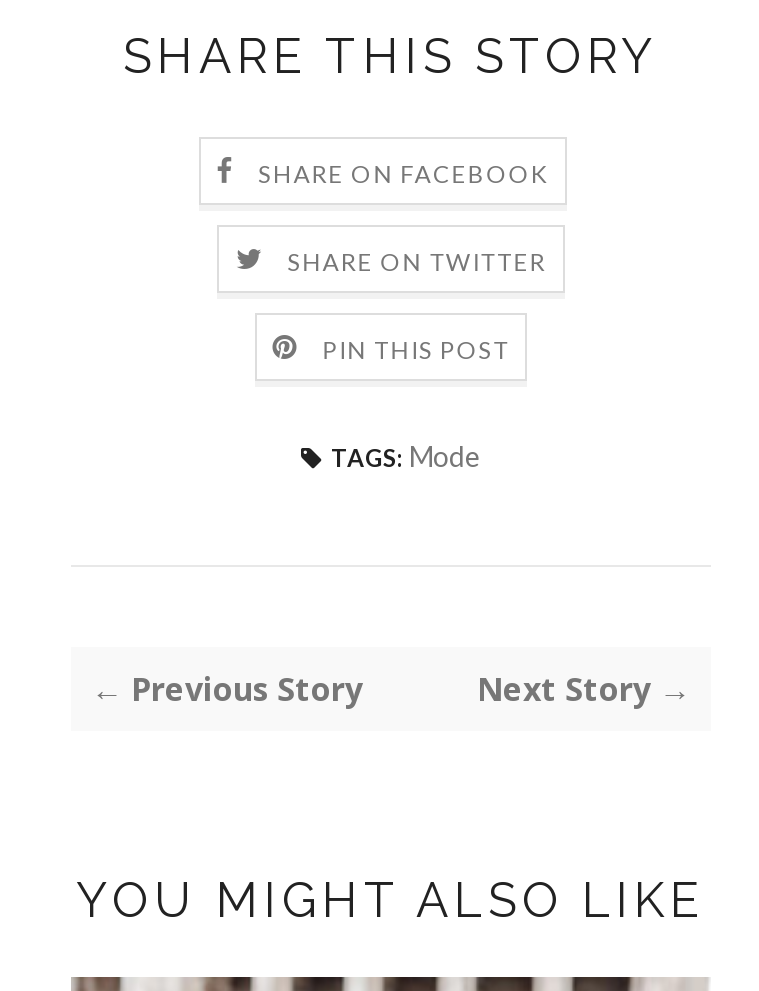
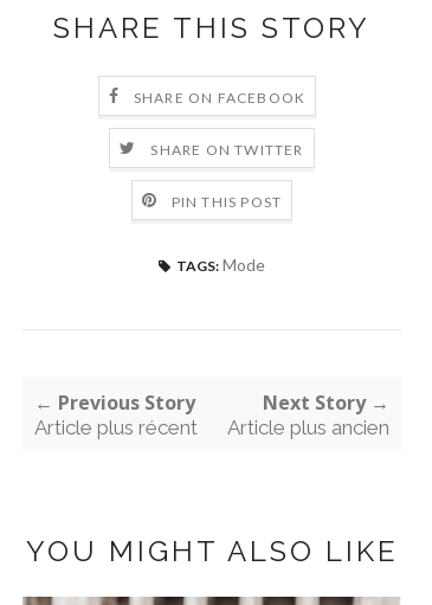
+ Article plus récent

+ Article plus ancien
